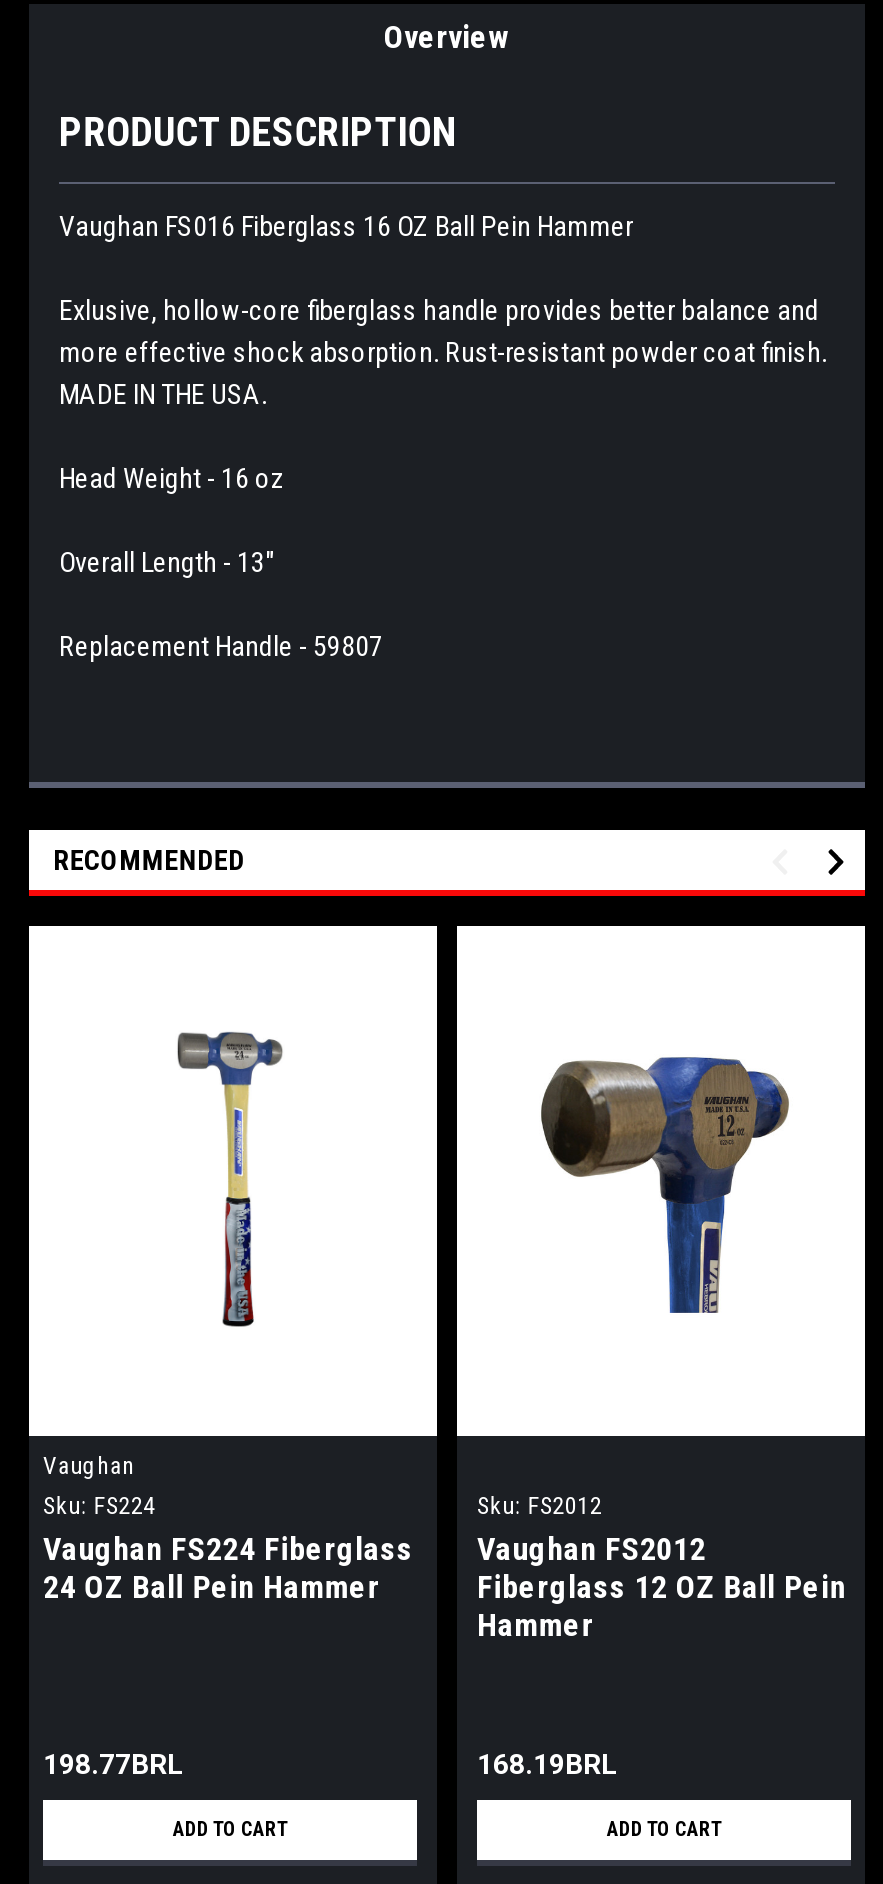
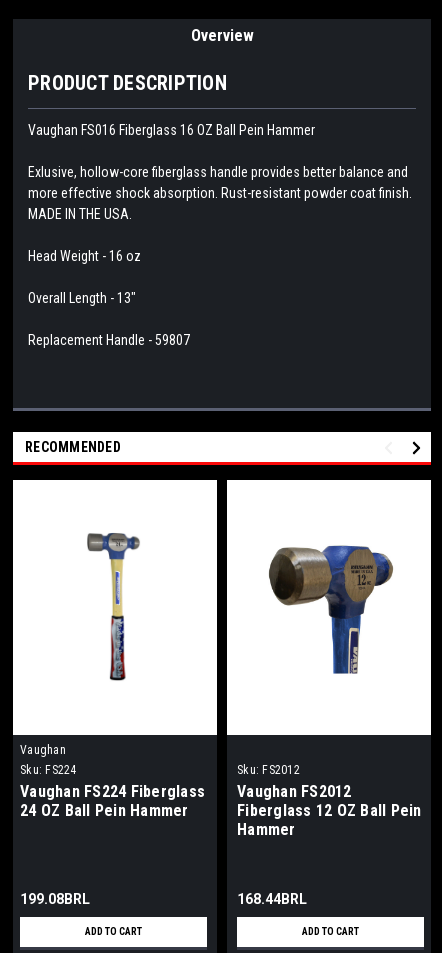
- 198.77BRL
+ 199.08BRL

- 168.19BRL
+ 168.44BRL
